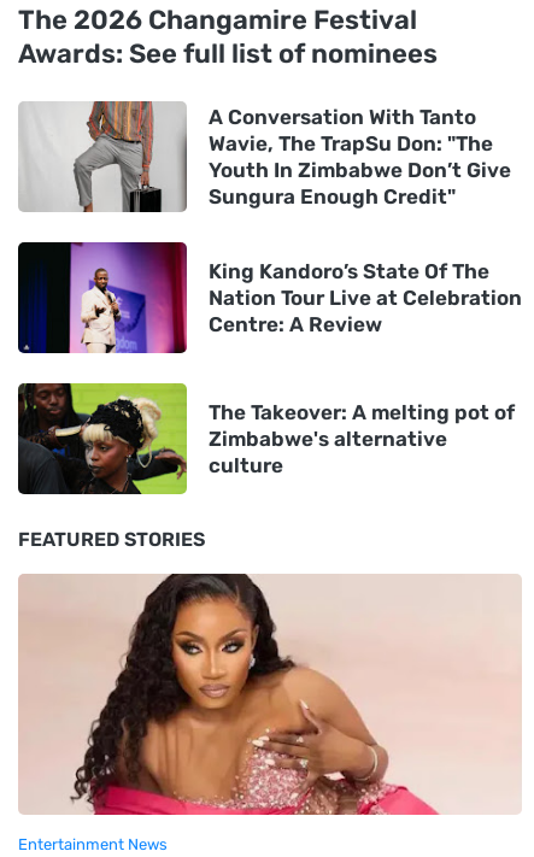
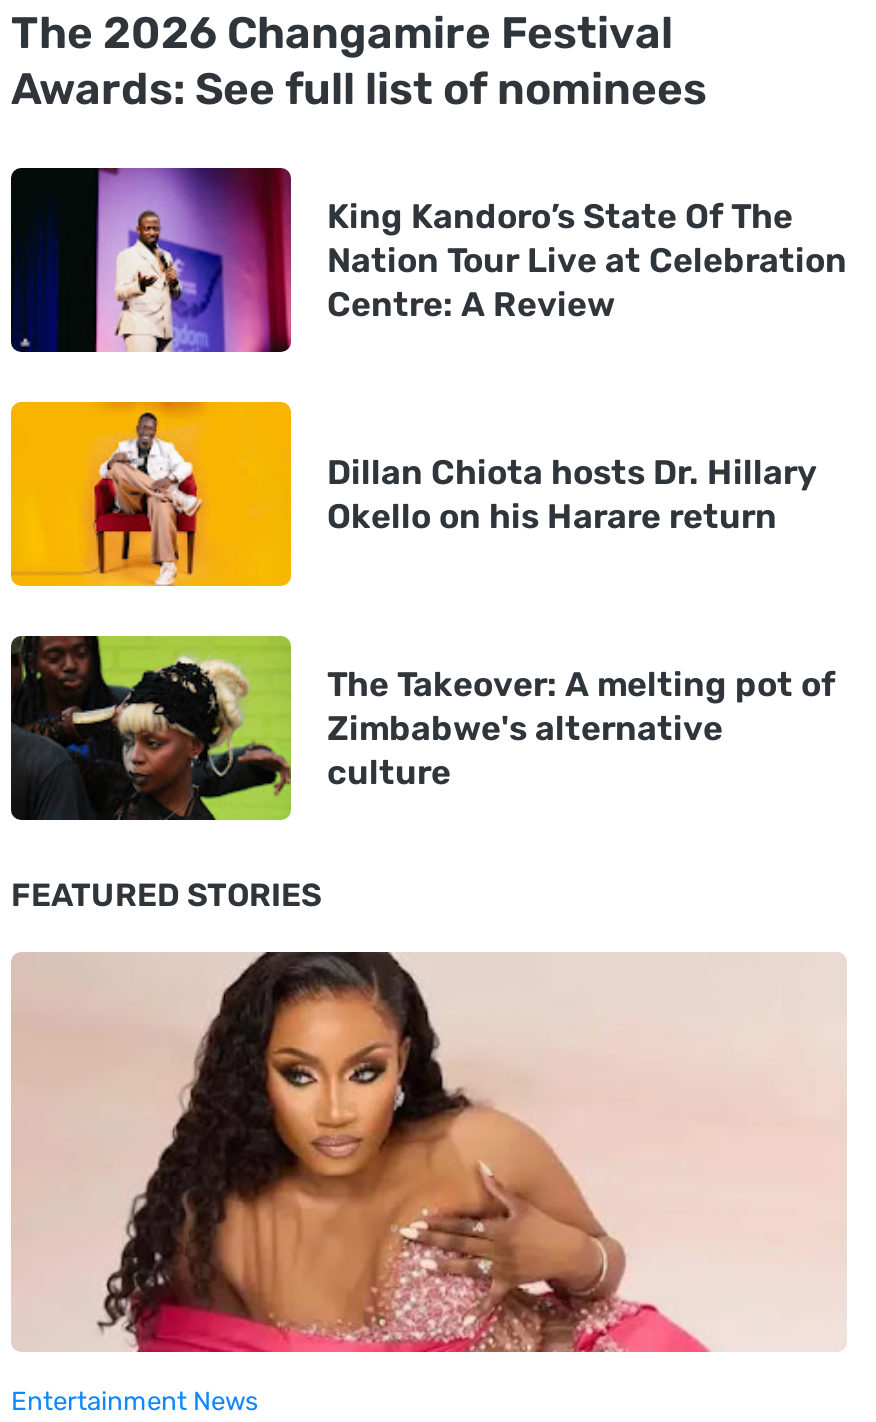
- [image]
- A Conversation With Tanto
- Wavie, The TrapSu Don: "The
- Youth In Zimbabwe Don’t Give
- Sungura Enough Credit"

moved up: [image] | King Kandoro’s State Of The | Nation Tour Live at Celebration | Centre: A Review

+ [image]
+ Dillan Chiota hosts Dr. Hillary
+ Okello on his Harare return
